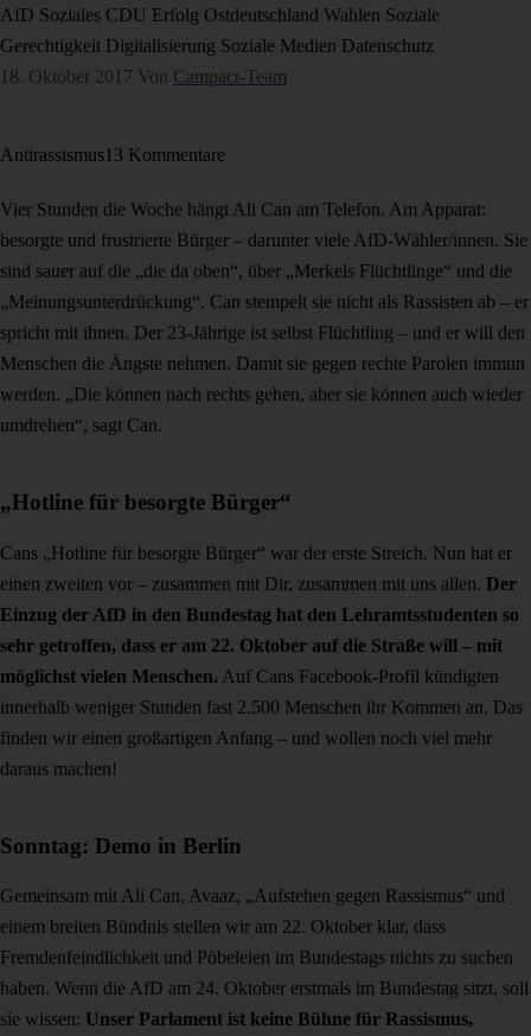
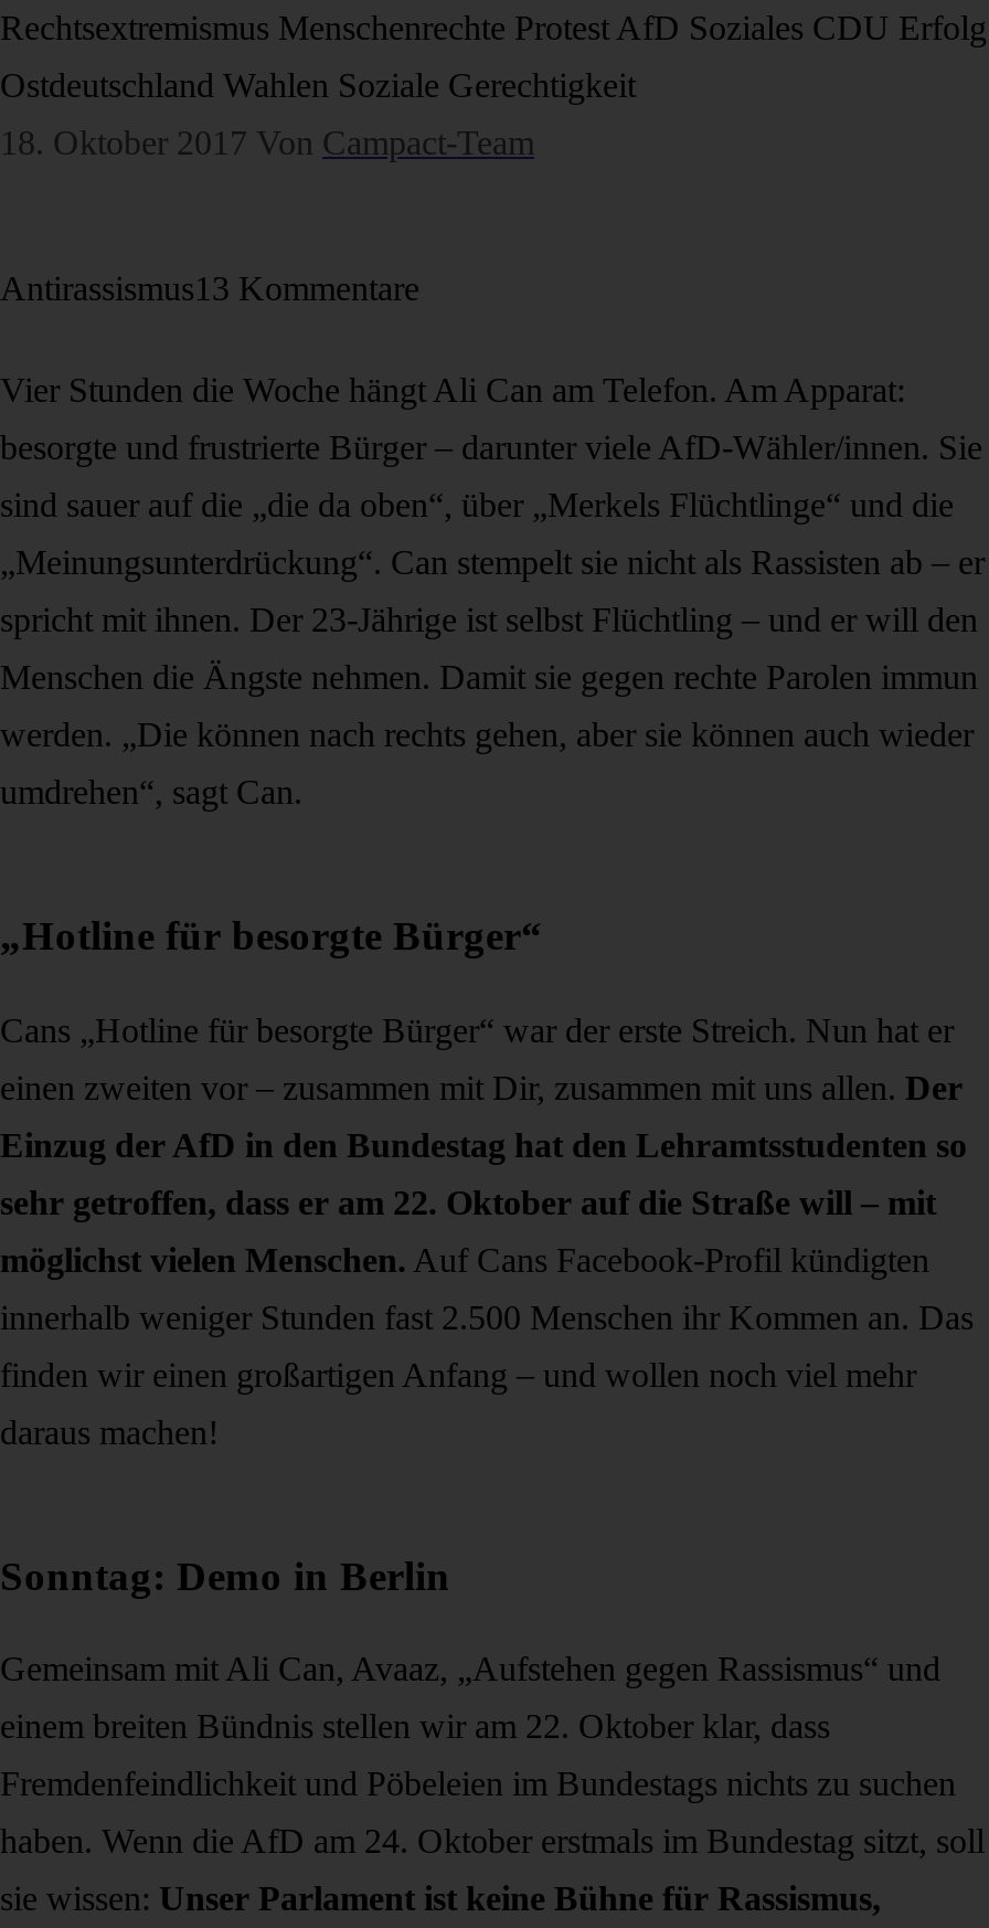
- AfD Soziales CDU Erfolg Ostdeutschland Wahlen Soziale
+ Rechtsextremismus Menschenrechte Protest AfD Soziales CDU Erfolg

- Gerechtigkeit Digitalisierung Soziale Medien Datenschutz
+ Ostdeutschland Wahlen Soziale Gerechtigkeit
